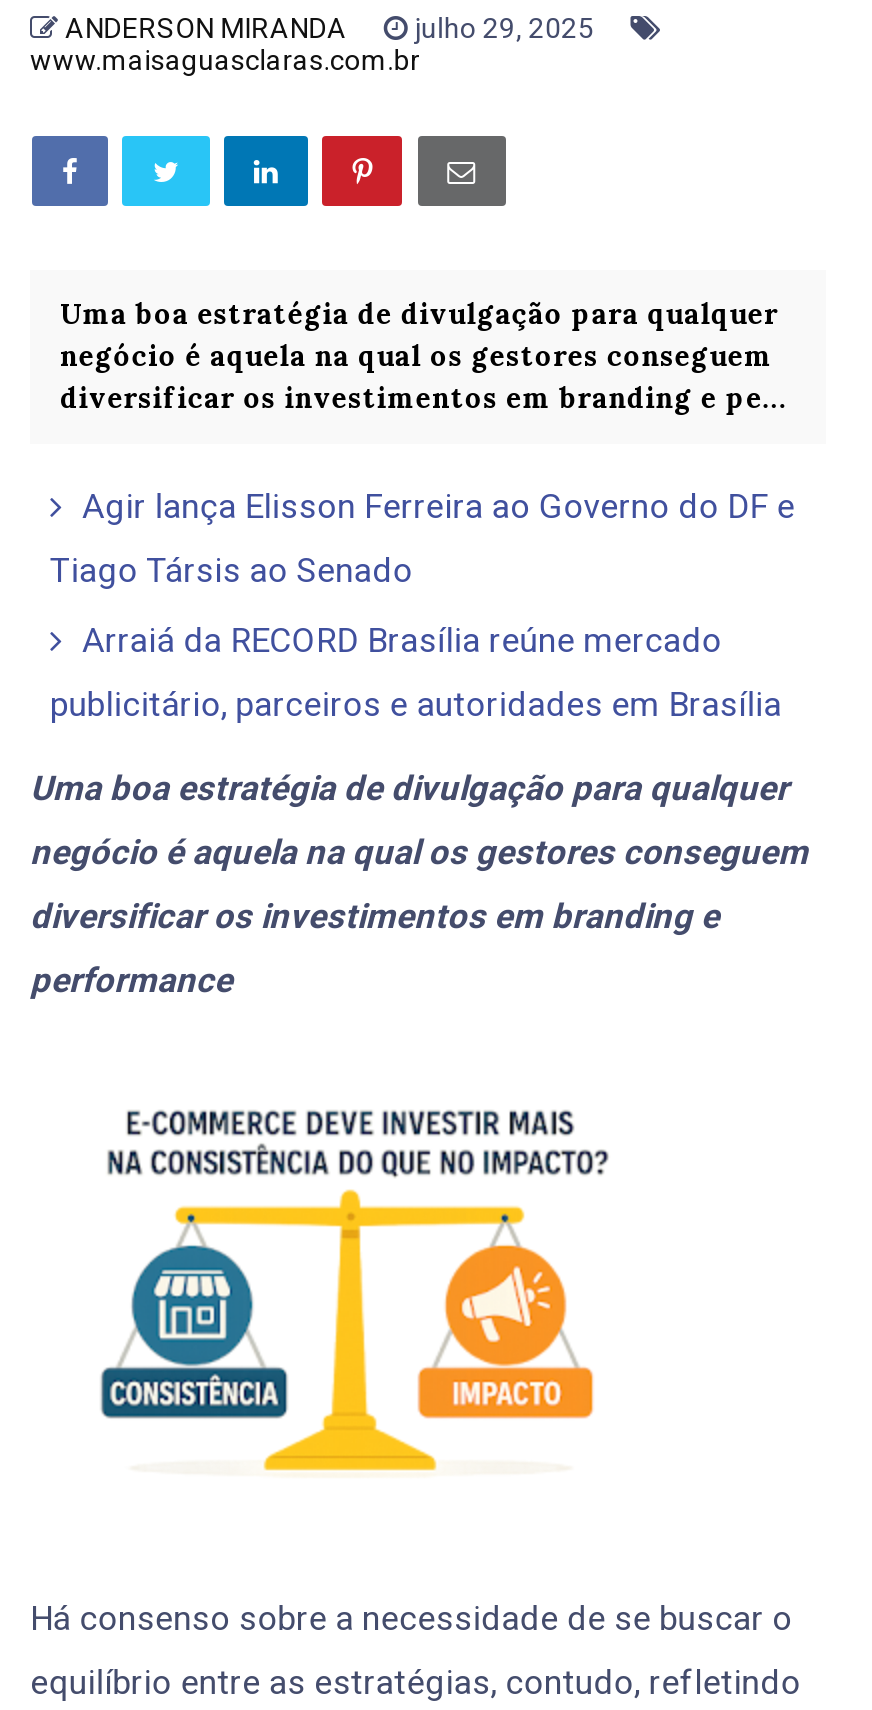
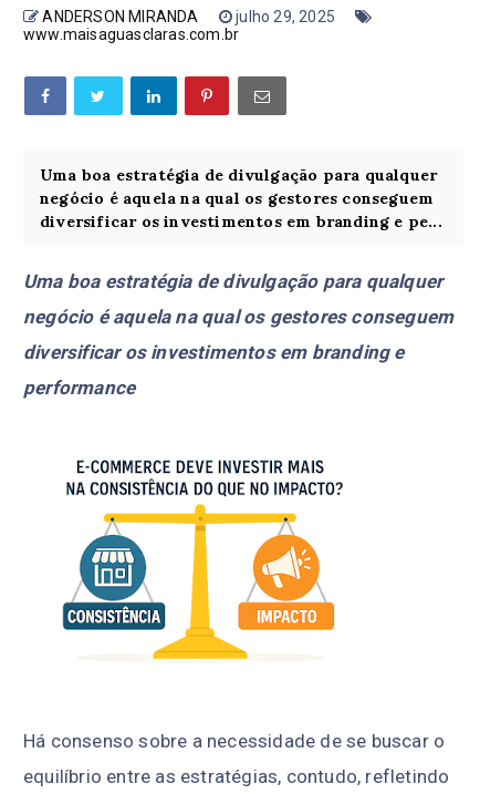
- Agir lança Elisson Ferreira ao Governo do DF e
- Tiago Társis ao Senado
- Arraiá da RECORD Brasília reúne mercado
- publicitário, parceiros e autoridades em Brasília
